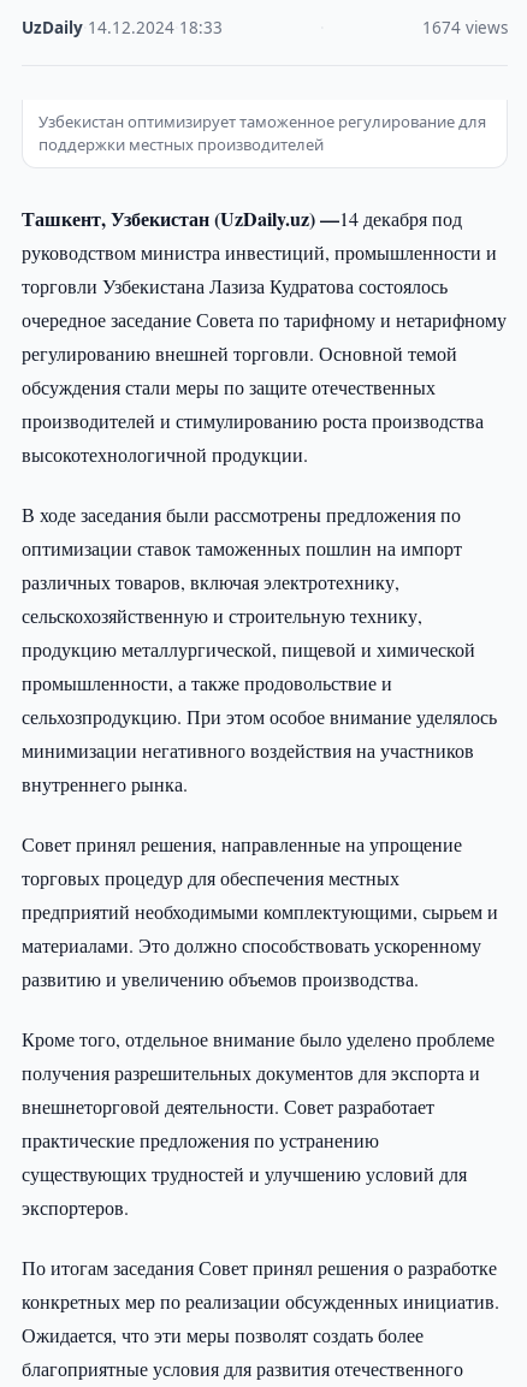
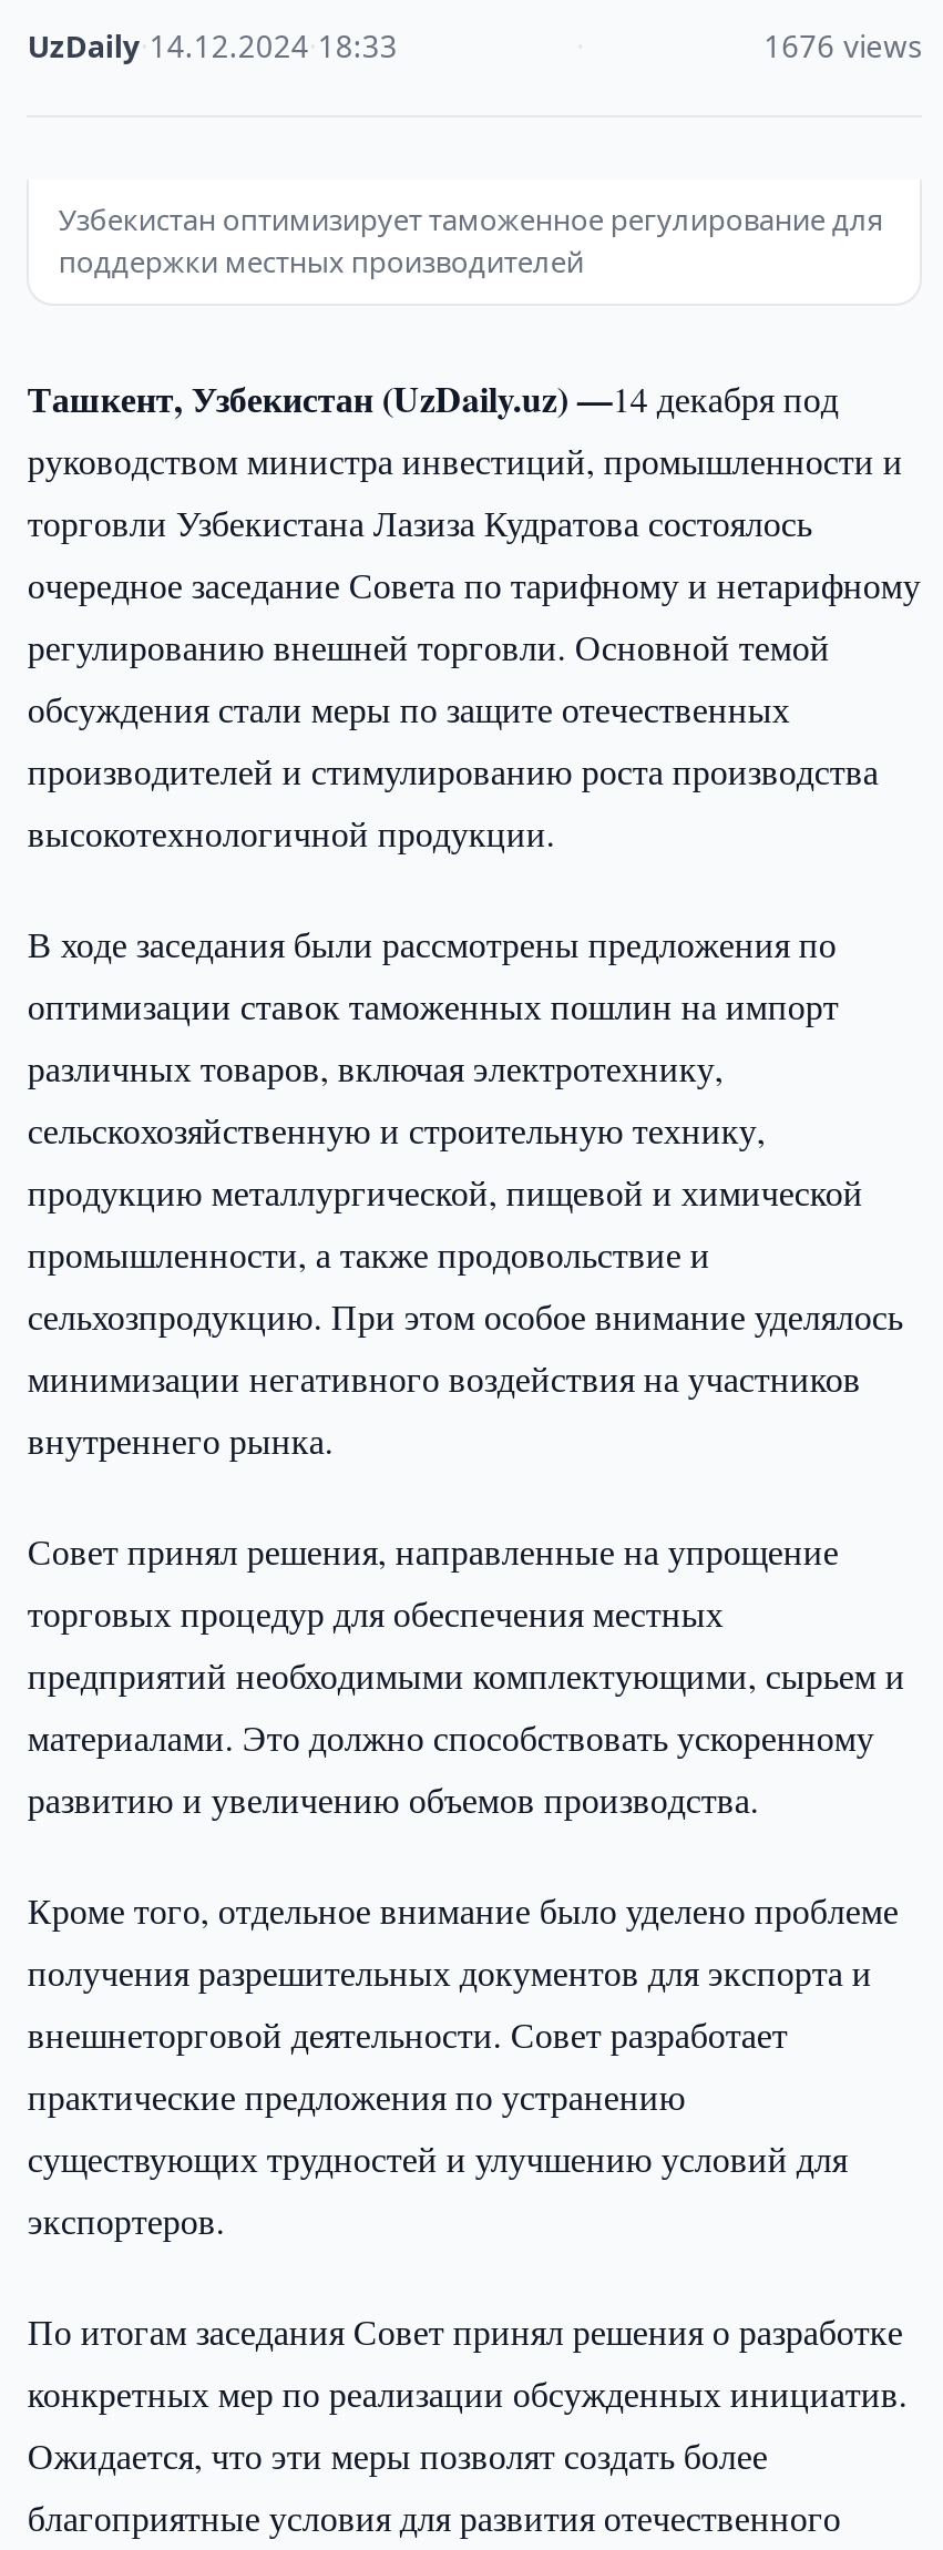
- 1674 views
+ 1676 views
